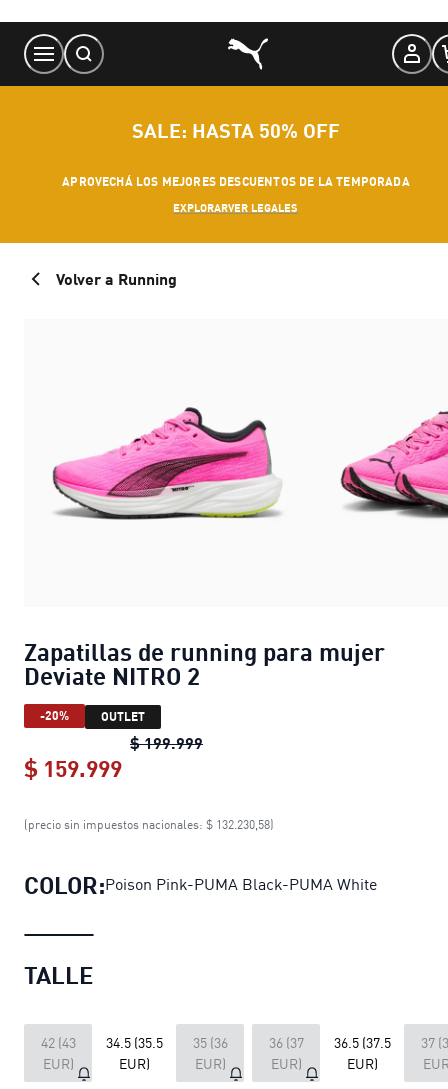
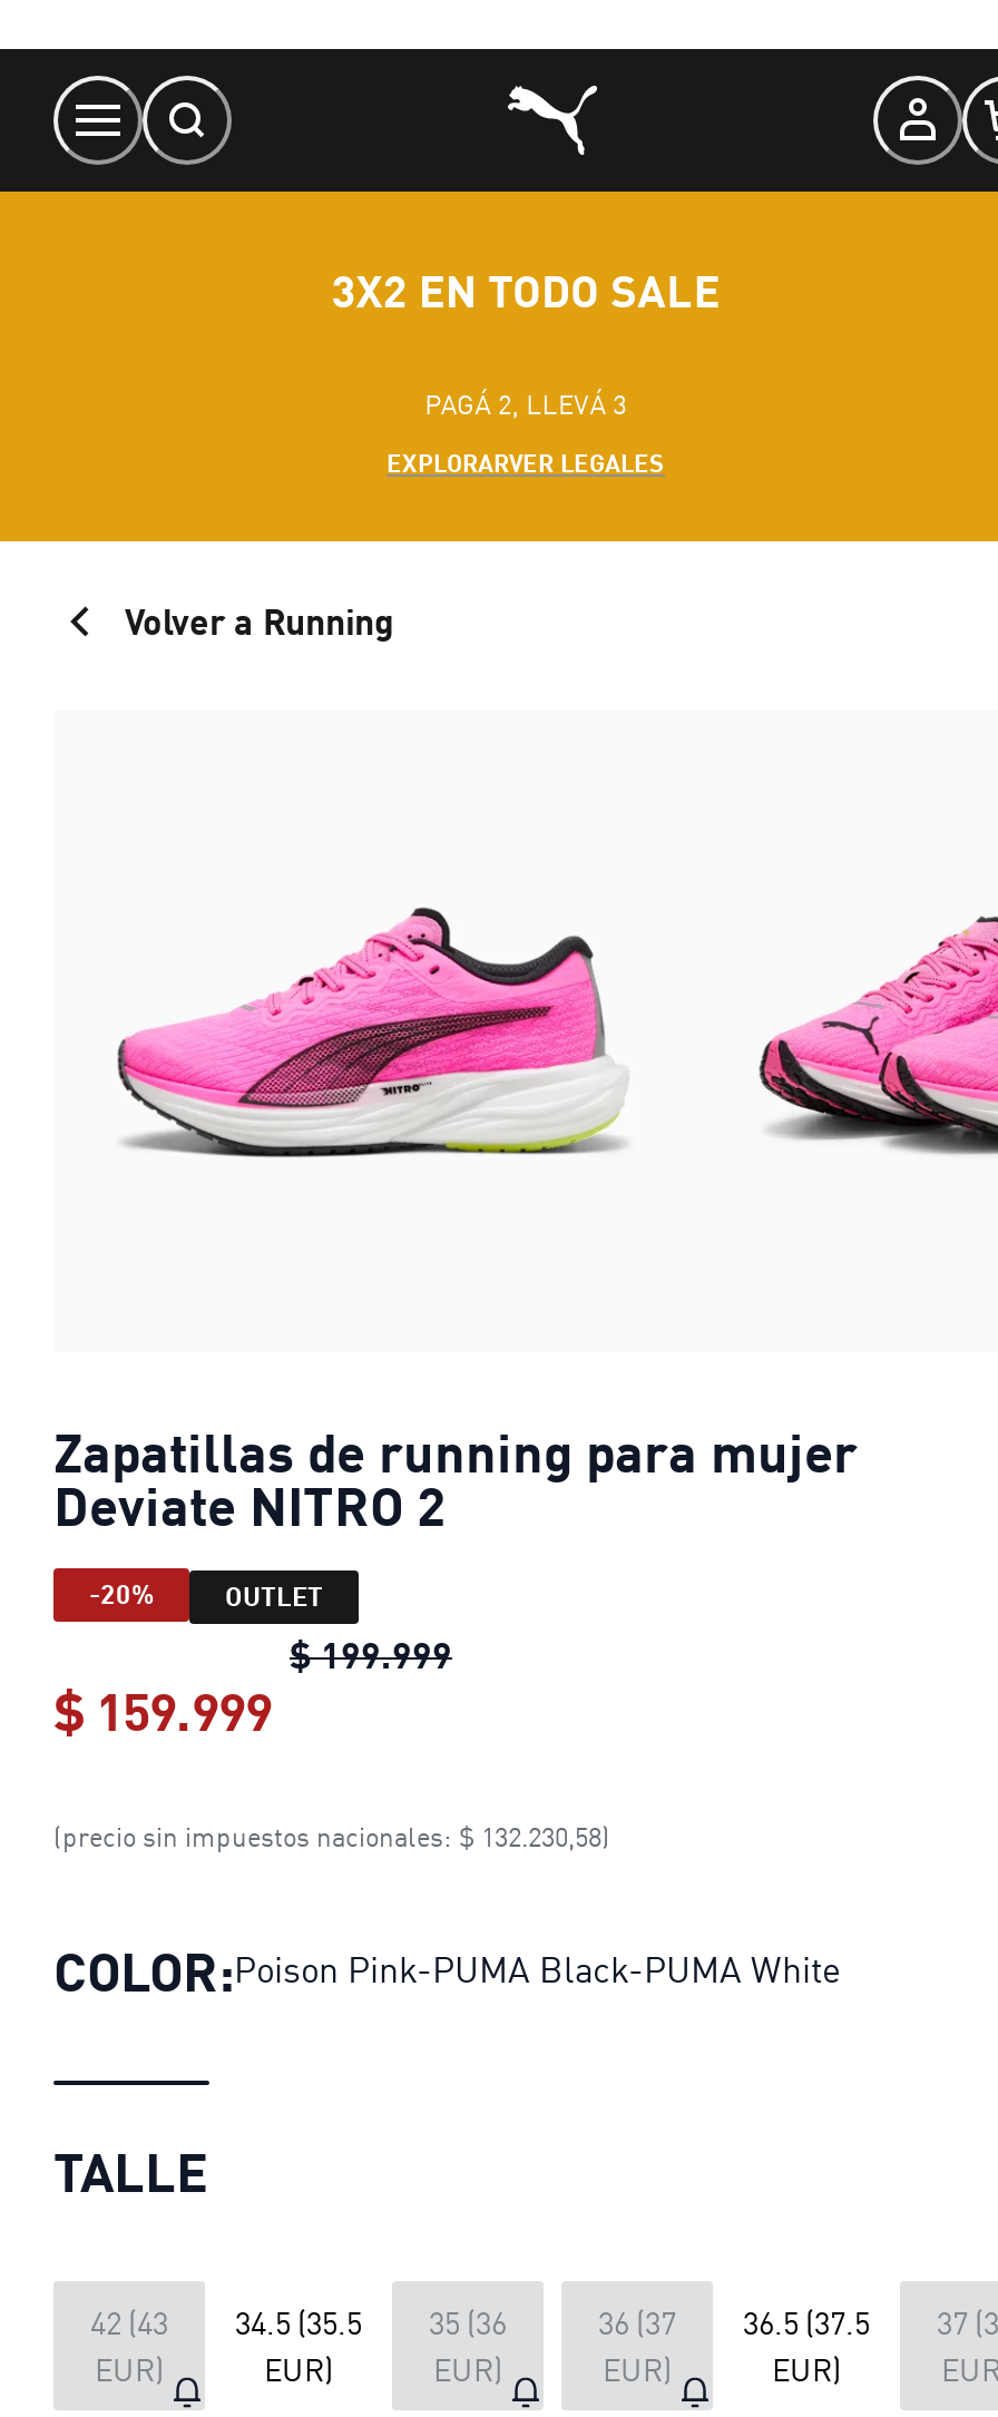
- SALE: HASTA 50% OFF
+ 3X2 EN TODO SALE

- APROVECHÁ LOS MEJORES DESCUENTOS DE LA TEMPORADA
+ PAGÁ 2, LLEVÁ 3
